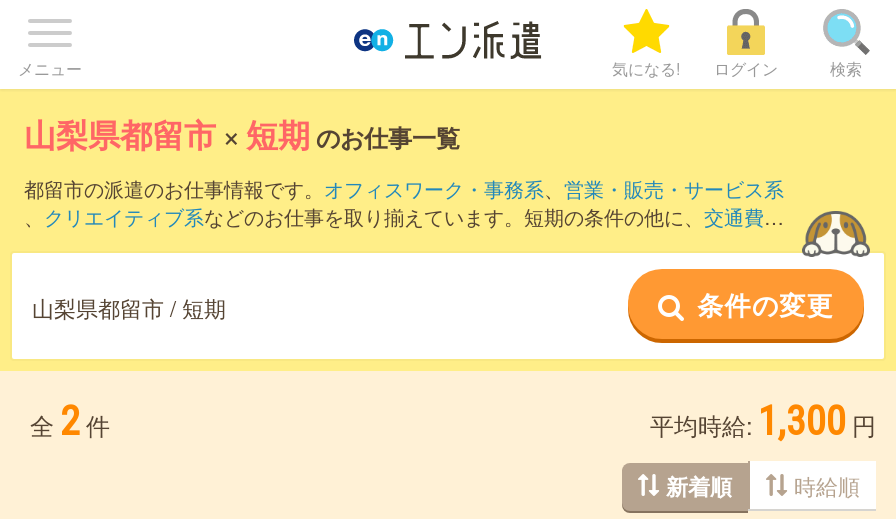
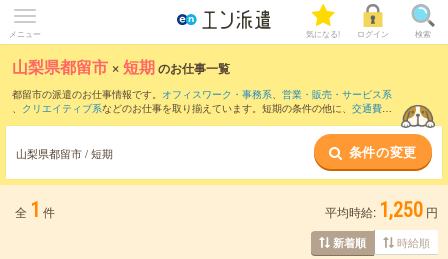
- 全 2 件
+ 全 1 件

- 平均時給: 1,300 円
+ 平均時給: 1,250 円
